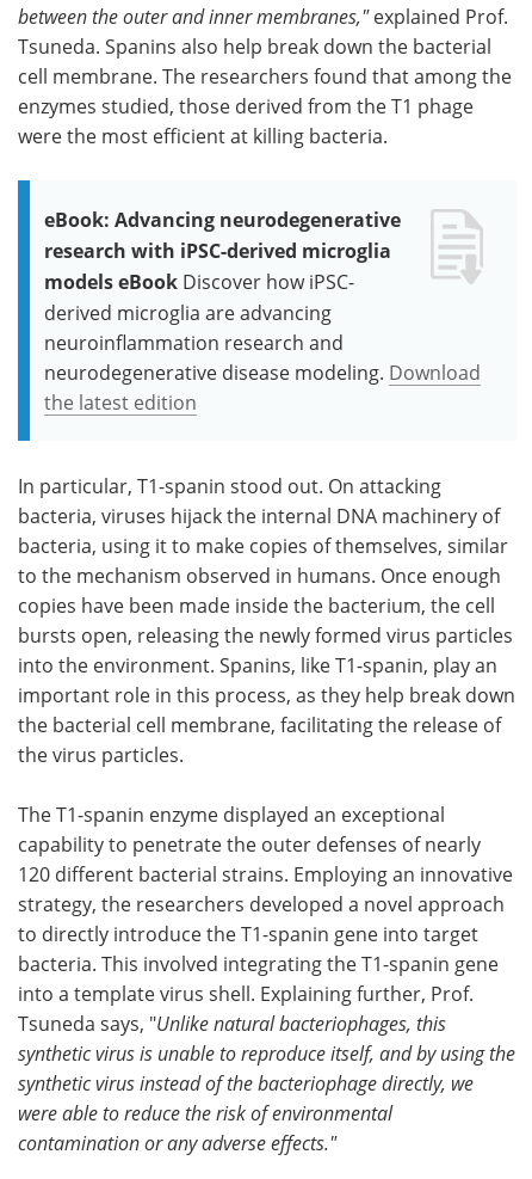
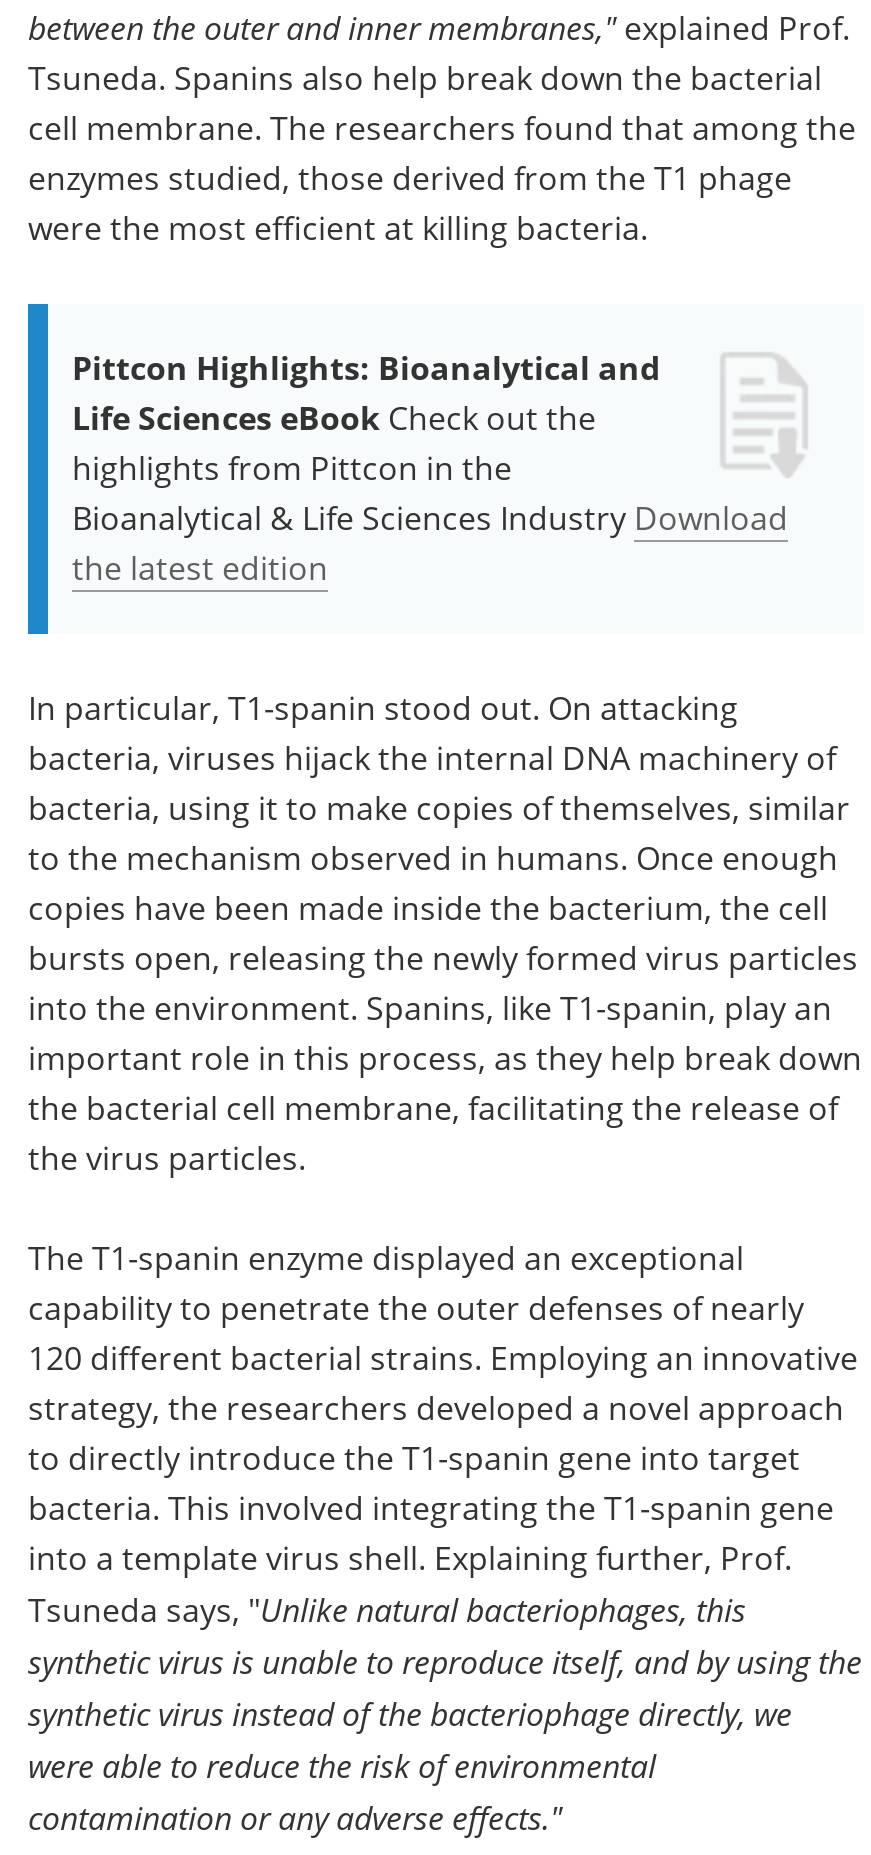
- eBook: Advancing neurodegenerative
- research with iPSC-derived microglia
- models eBook Discover how iPSC-
- derived microglia are advancing
- neuroinflammation research and
- neurodegenerative disease modeling. Download
+ Pittcon Highlights: Bioanalytical and
+ Life Sciences eBook Check out the
+ highlights from Pittcon in the
+ Bioanalytical & Life Sciences Industry Download
